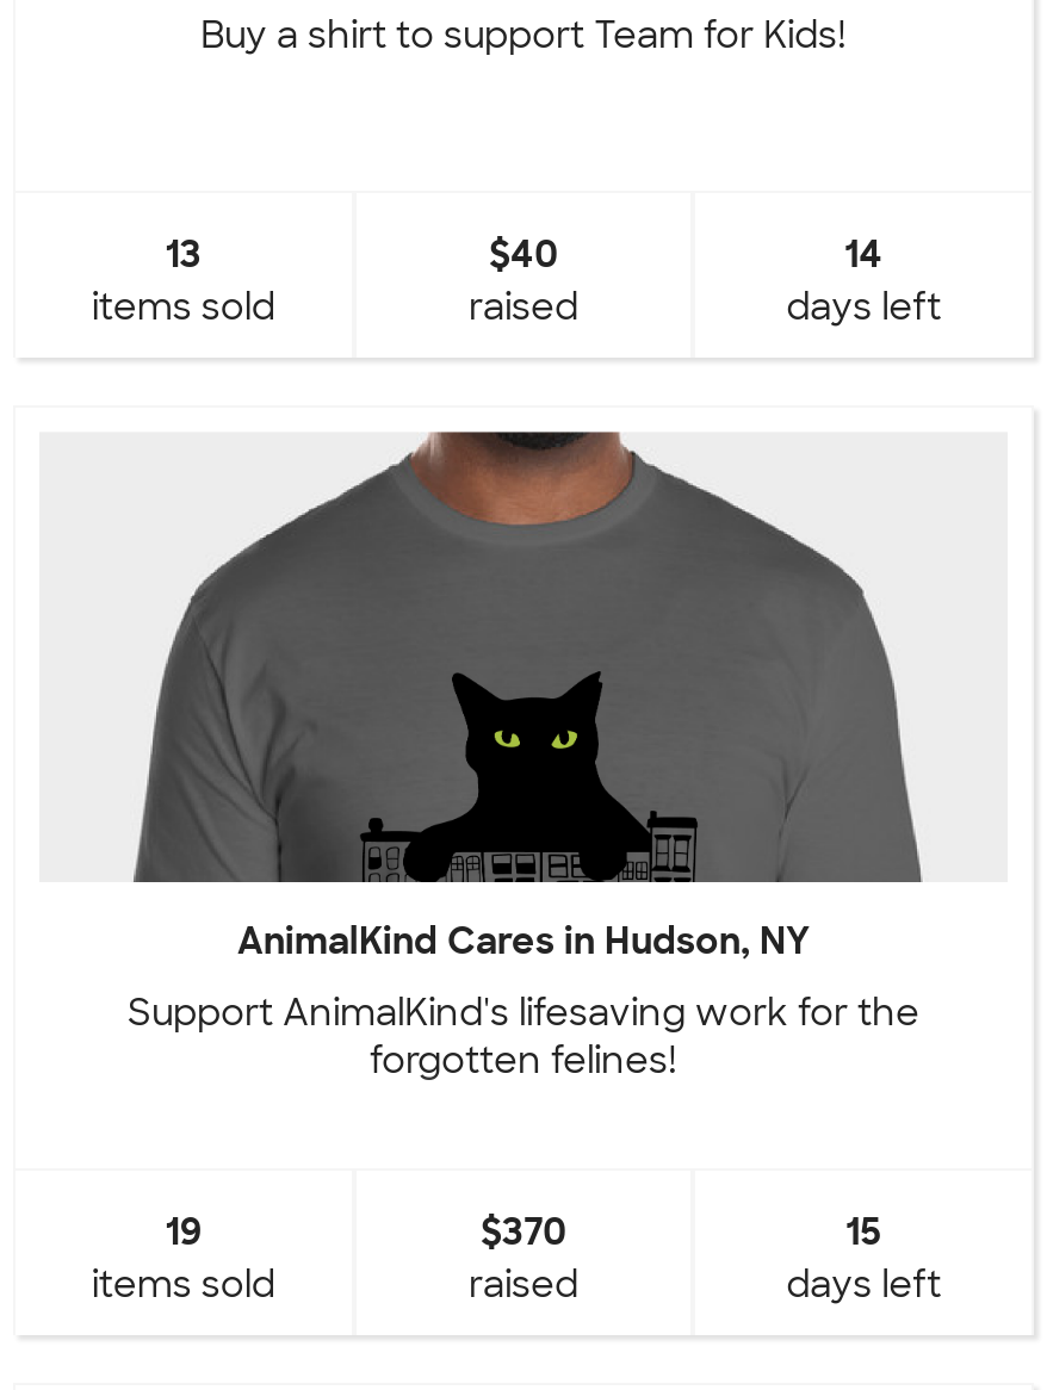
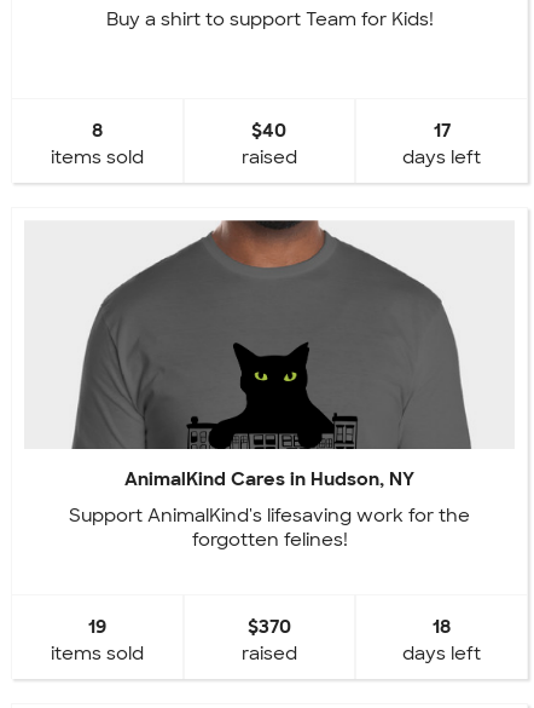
- 13
+ 8

- 14
+ 17

- 15
+ 18
